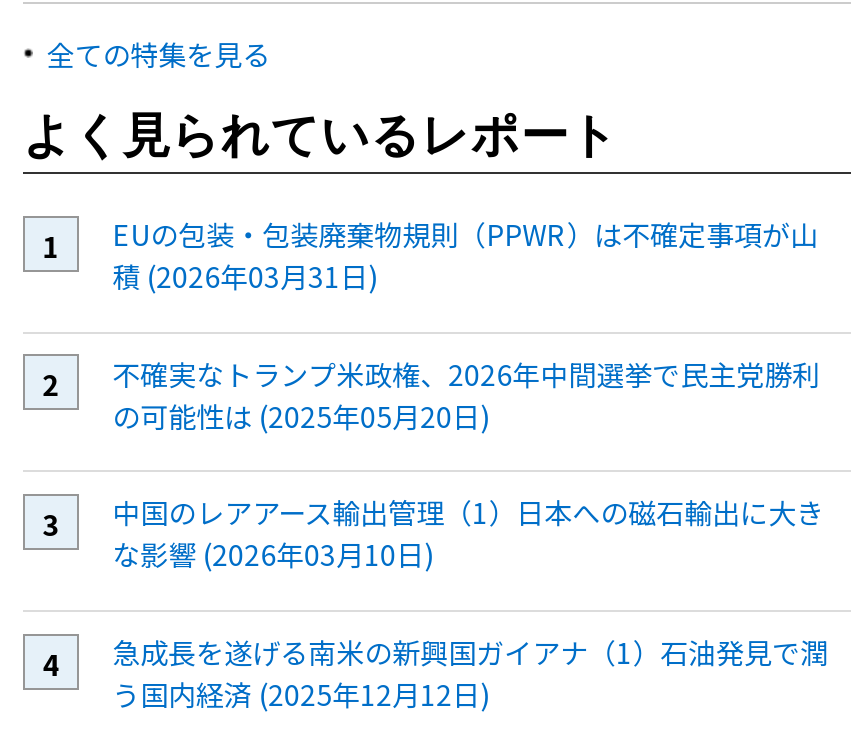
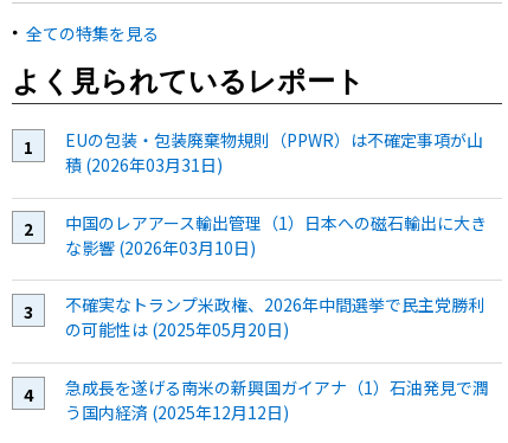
moved down: 不確実なトランプ米政権、2026年中間選挙で民主党勝利 | の可能性は (2025年05月20日)

moved up: 中国のレアアース輸出管理（1）日本への磁石輸出に大き | な影響 (2026年03月10日)
